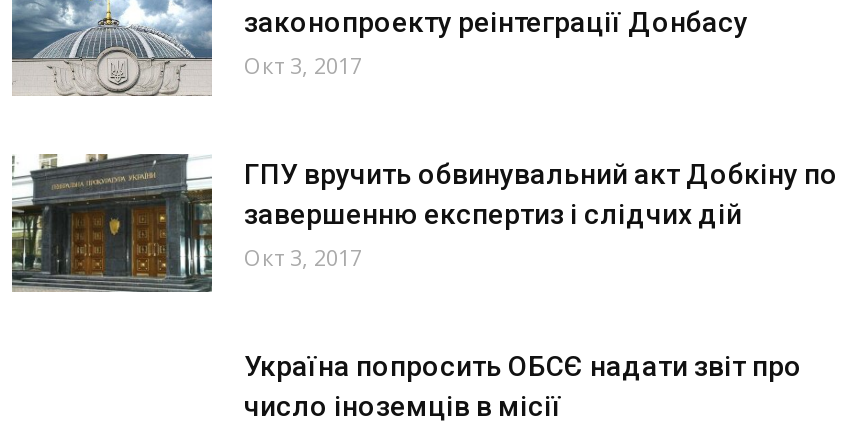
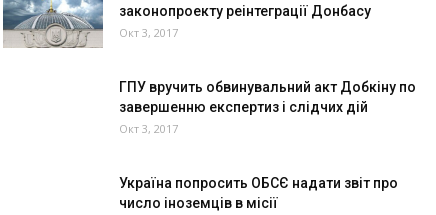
- [image]
